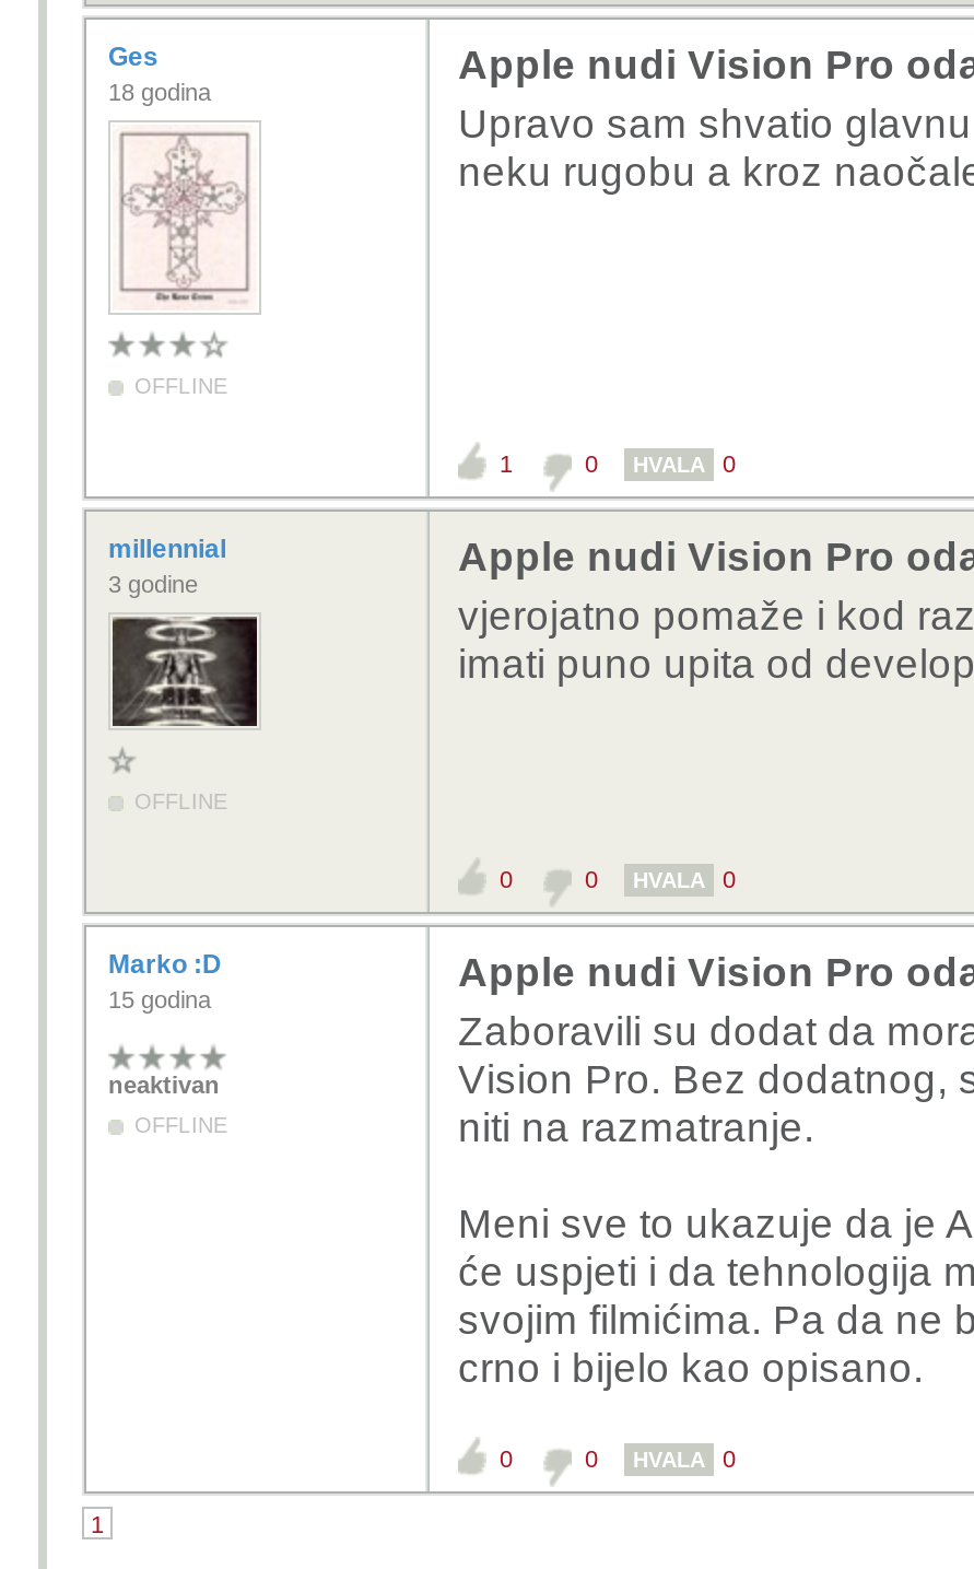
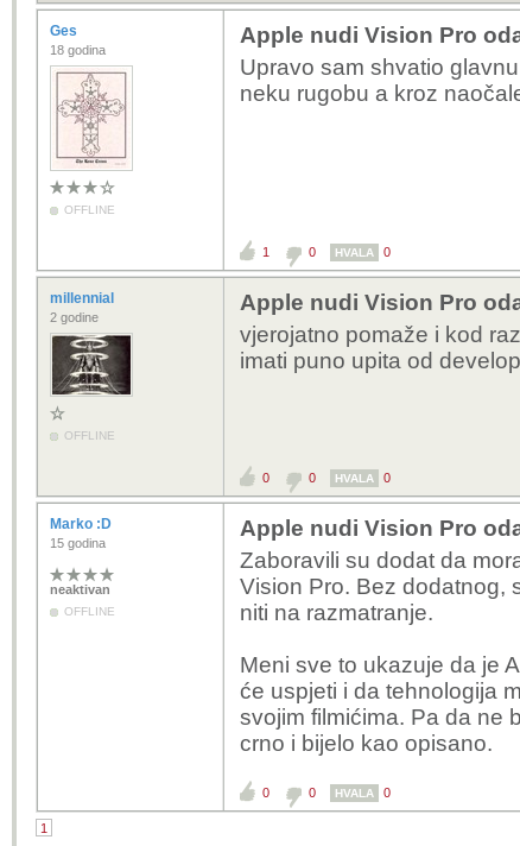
- 3 godine
+ 2 godine
